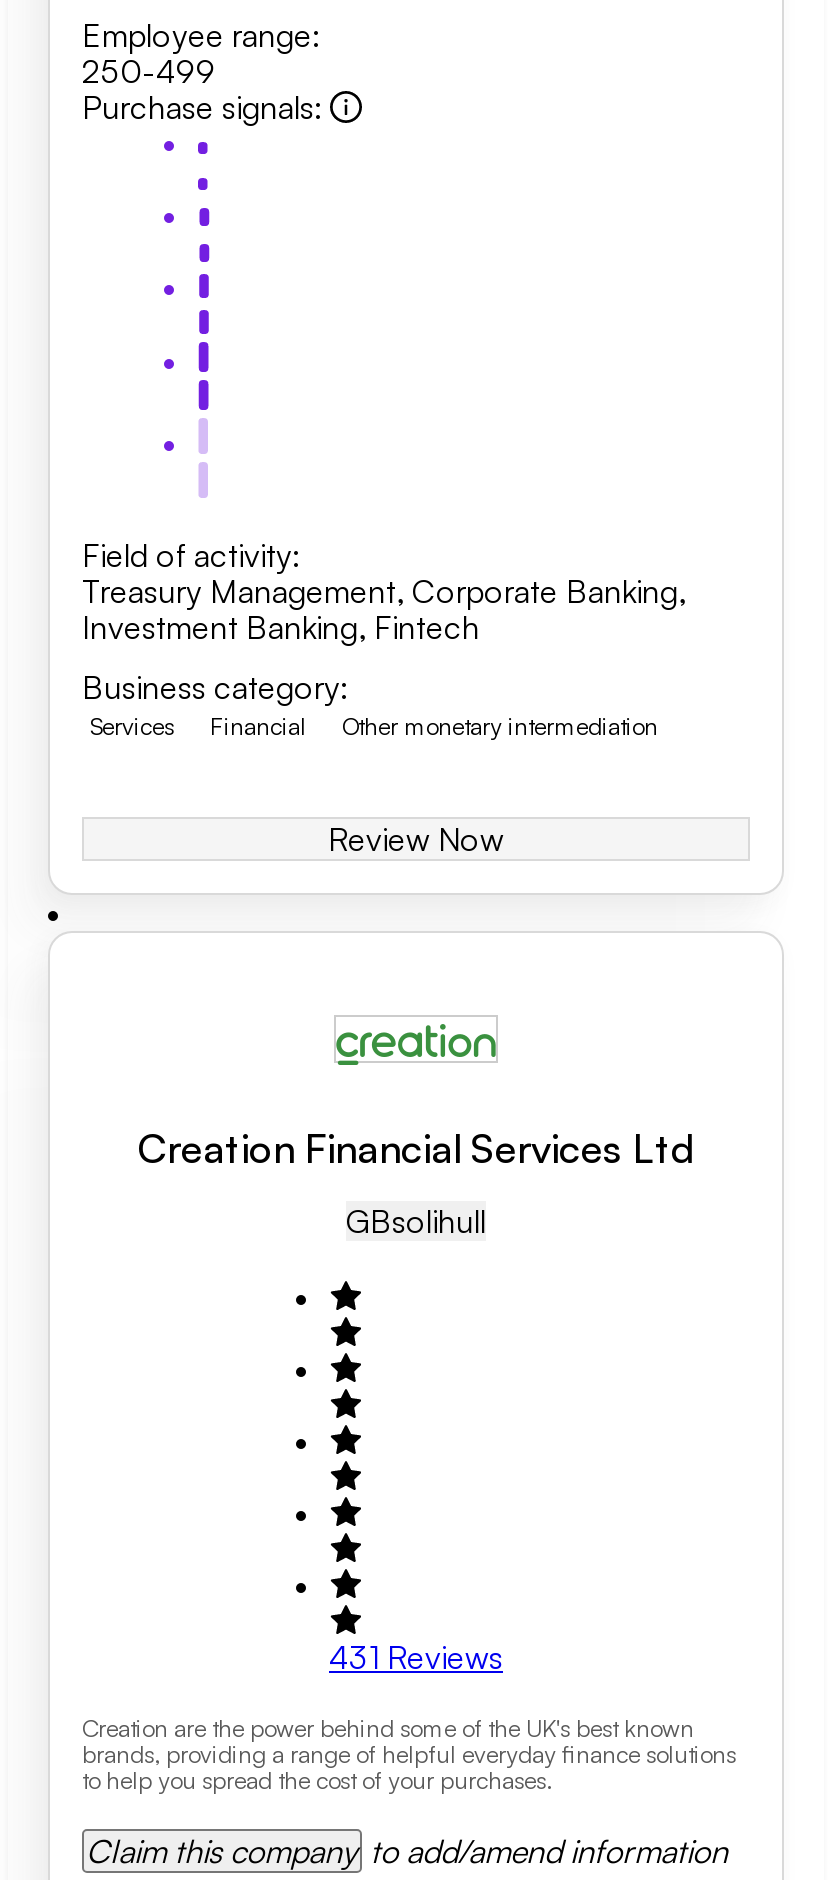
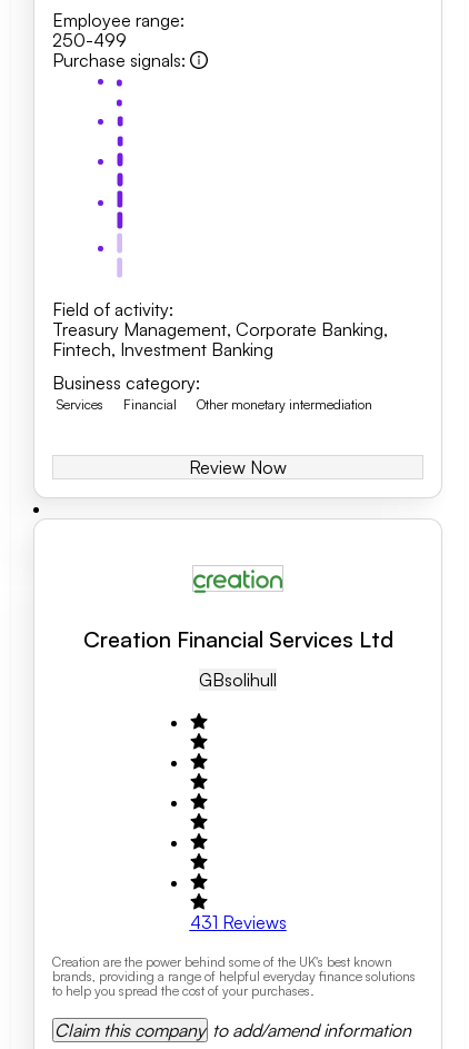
- Investment Banking, Fintech
+ Fintech, Investment Banking
